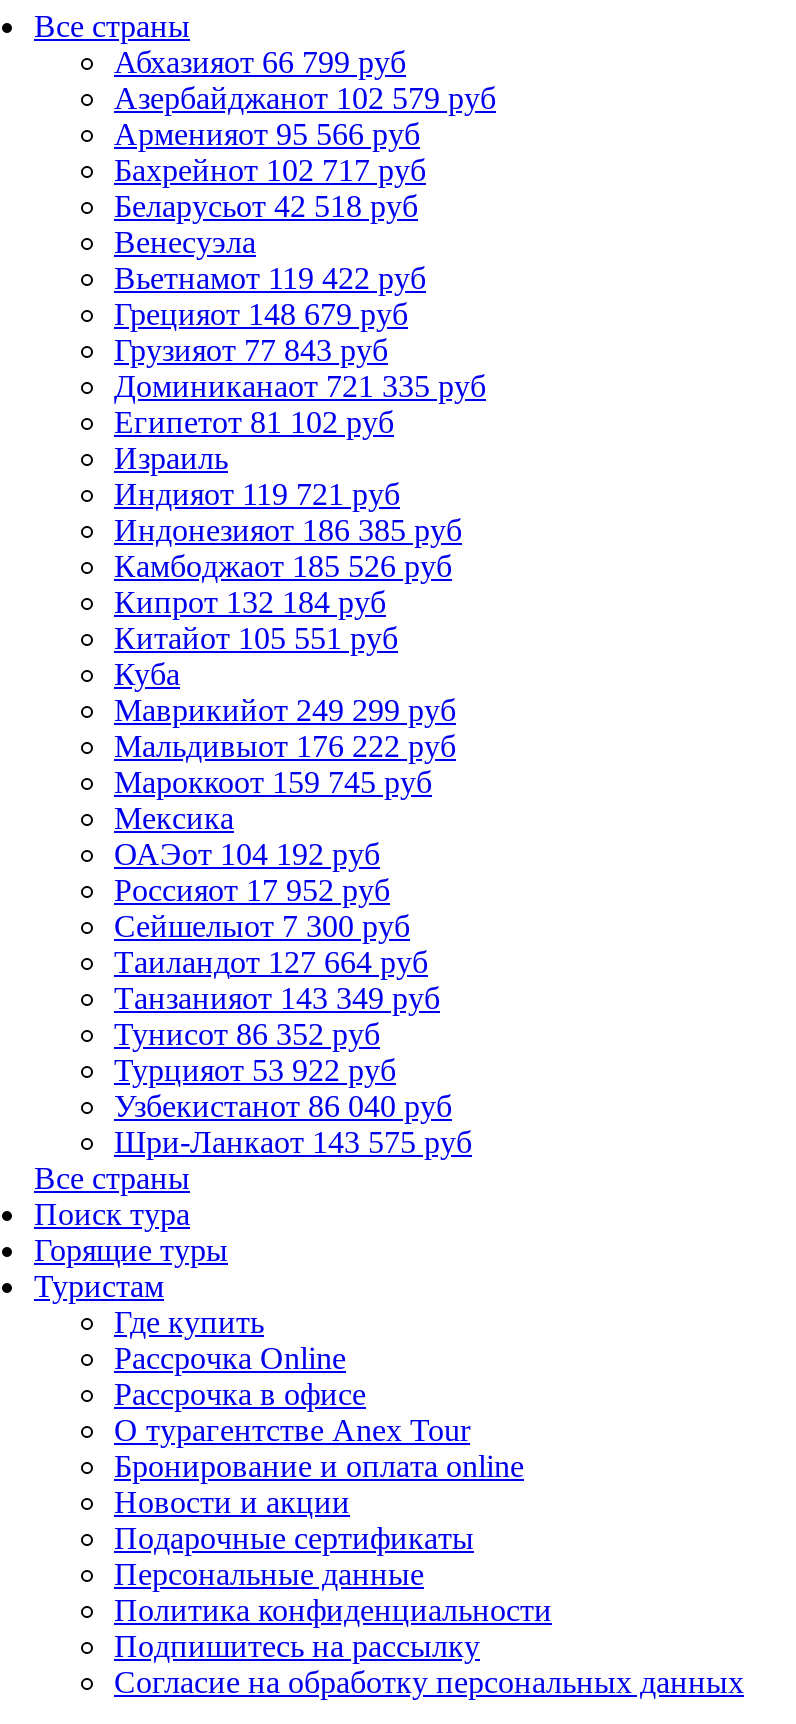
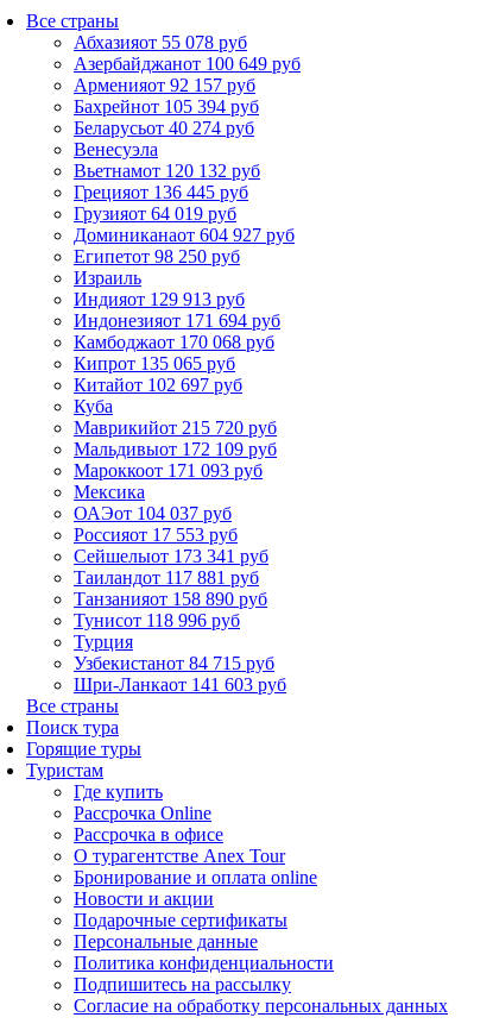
- Абхазияот 66 799 руб
+ Абхазияот 55 078 руб

- Азербайджанот 102 579 руб
+ Азербайджанот 100 649 руб

- Арменияот 95 566 руб
+ Арменияот 92 157 руб

- Бахрейнот 102 717 руб
+ Бахрейнот 105 394 руб

- Беларусьот 42 518 руб
+ Беларусьот 40 274 руб

- Вьетнамот 119 422 руб
+ Вьетнамот 120 132 руб

- Грецияот 148 679 руб
+ Грецияот 136 445 руб

- Грузияот 77 843 руб
+ Грузияот 64 019 руб

- Доминиканаот 721 335 руб
+ Доминиканаот 604 927 руб

- Египетот 81 102 руб
+ Египетот 98 250 руб

- Индияот 119 721 руб
+ Индияот 129 913 руб

- Индонезияот 186 385 руб
+ Индонезияот 171 694 руб

- Камбоджаот 185 526 руб
+ Камбоджаот 170 068 руб

- Кипрот 132 184 руб
+ Кипрот 135 065 руб

- Китайот 105 551 руб
+ Китайот 102 697 руб

- Маврикийот 249 299 руб
+ Маврикийот 215 720 руб

- Мальдивыот 176 222 руб
+ Мальдивыот 172 109 руб

- Мароккоот 159 745 руб
+ Мароккоот 171 093 руб

- ОАЭот 104 192 руб
- Россияот 17 952 руб
- Сейшелыот 7 300 руб
- Таиландот 127 664 руб
- Танзанияот 143 349 руб
- Тунисот 86 352 руб
- Турцияот 53 922 руб
- Узбекистанот 86 040 руб
- Шри-Ланкаот 143 575 руб
+ ОАЭот 104 037 руб
+ Россияот 17 553 руб
+ Сейшелыот 173 341 руб
+ Таиландот 117 881 руб
+ Танзанияот 158 890 руб
+ Тунисот 118 996 руб
+ Турция
+ Узбекистанот 84 715 руб
+ Шри-Ланкаот 141 603 руб
